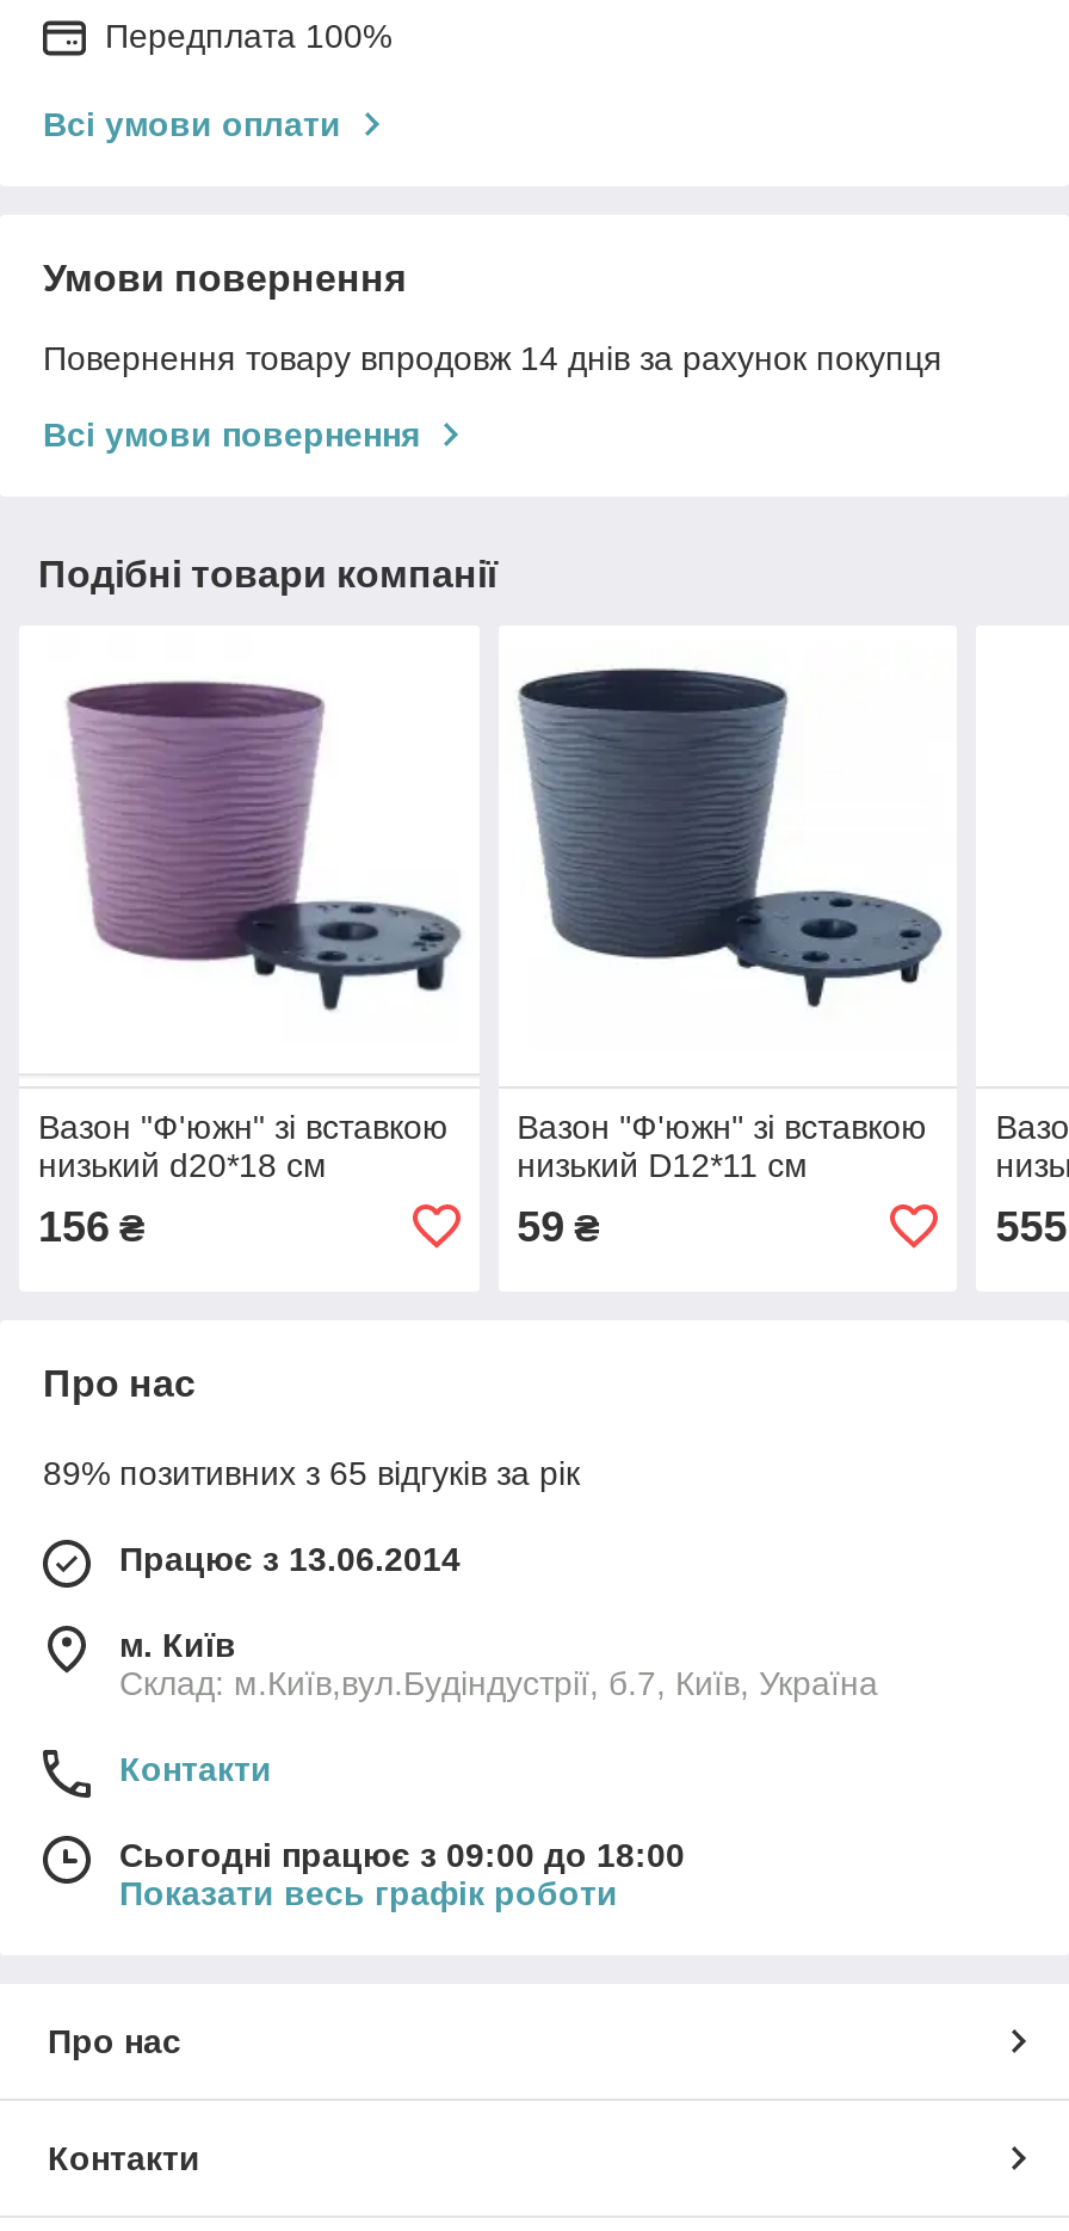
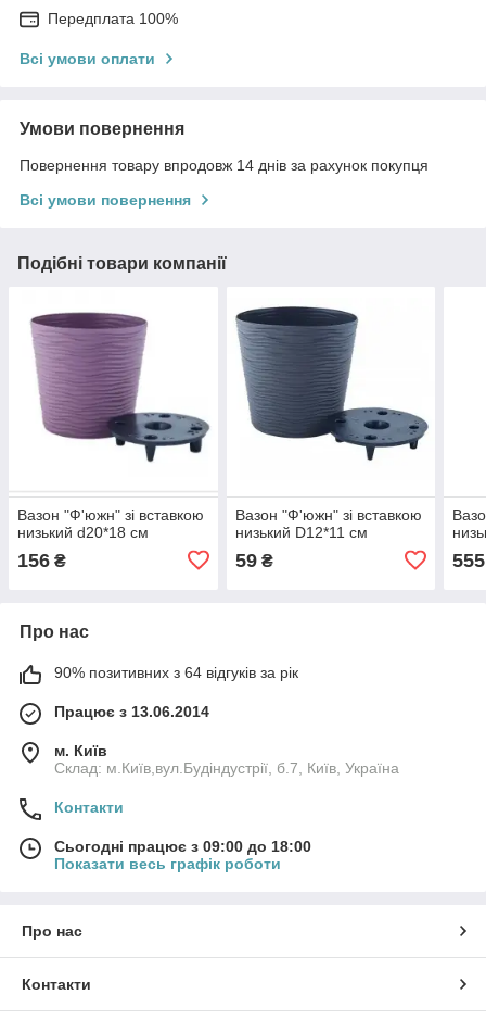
- 89% позитивних з 65 відгуків за рік
+ 90% позитивних з 64 відгуків за рік
